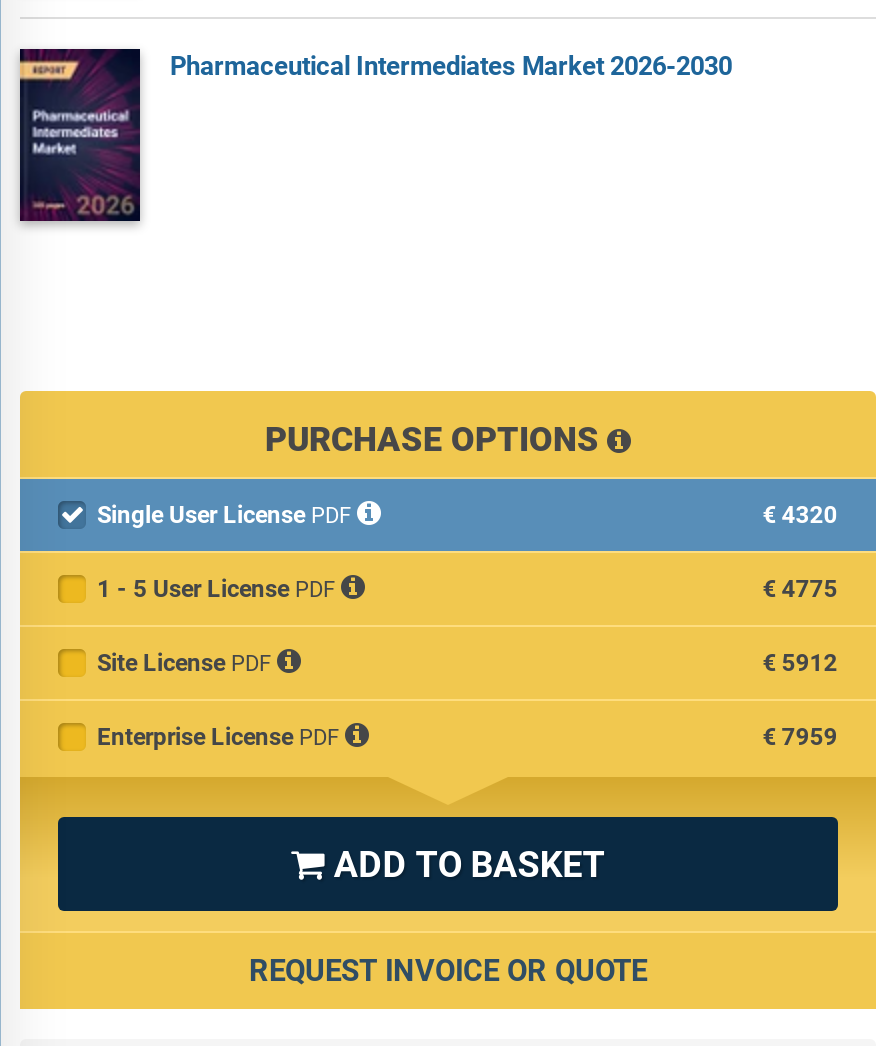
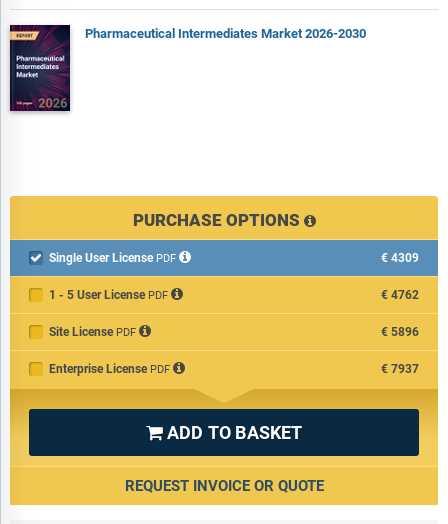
- €4320
+ €4309

- €4775
+ €4762

- €5912
+ €5896

- €7959
+ €7937
